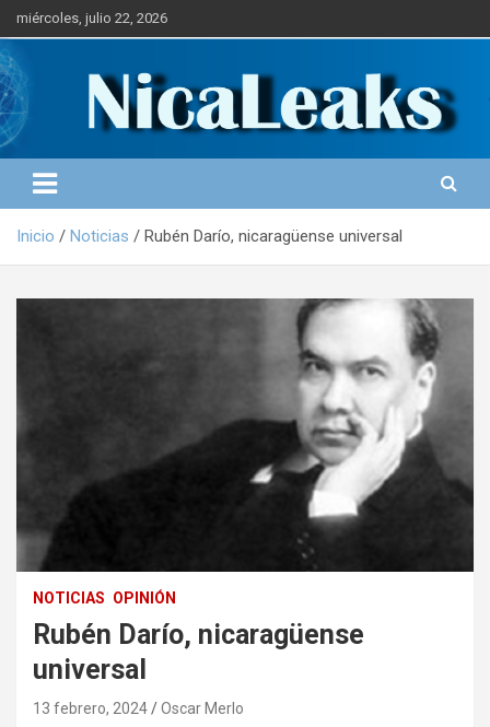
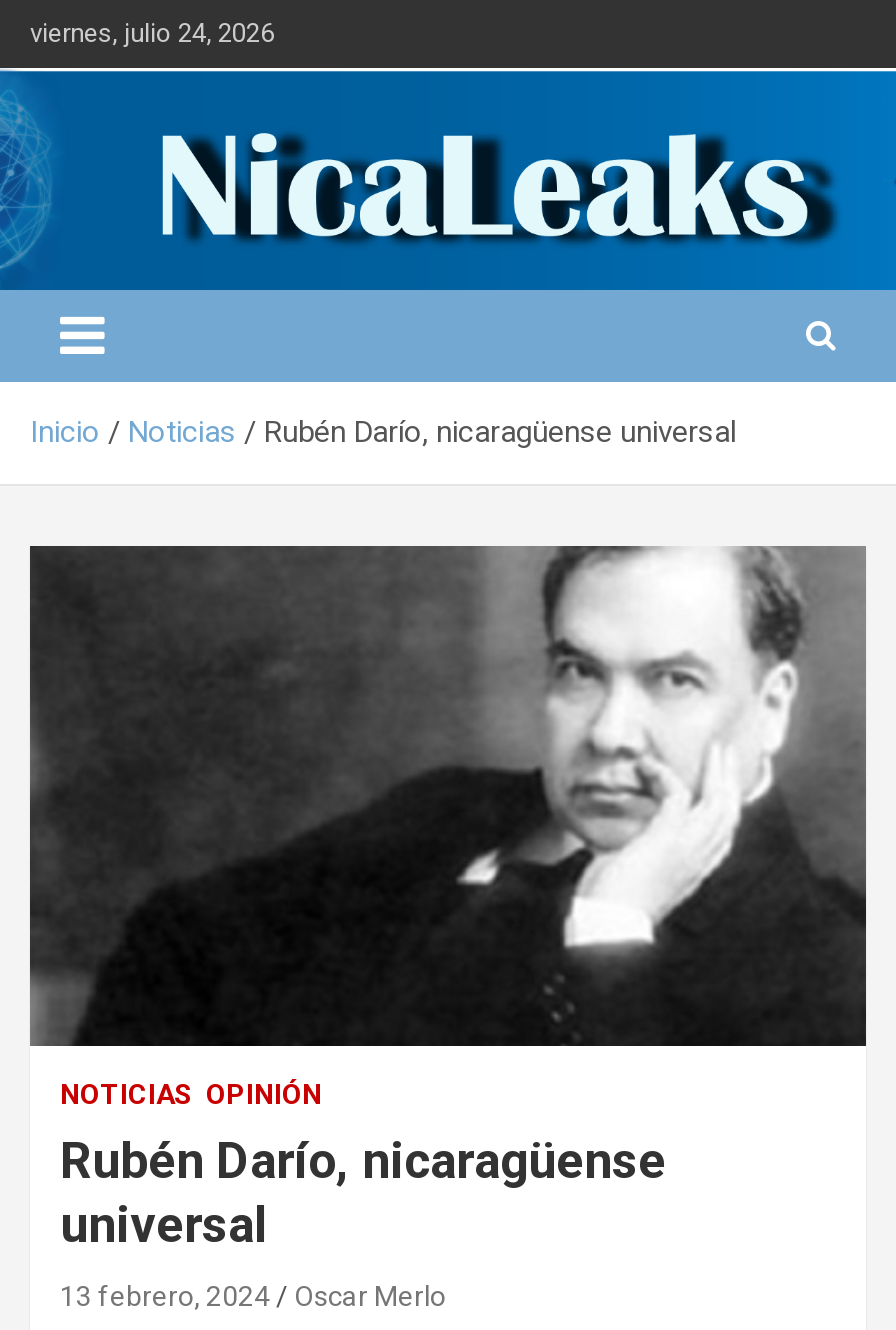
- miércoles, julio 22, 2026
+ viernes, julio 24, 2026
